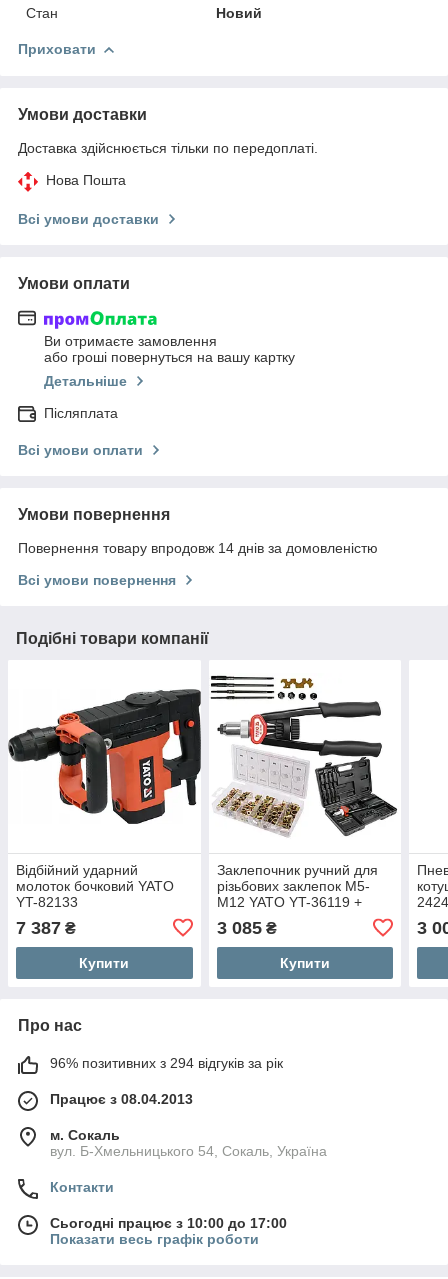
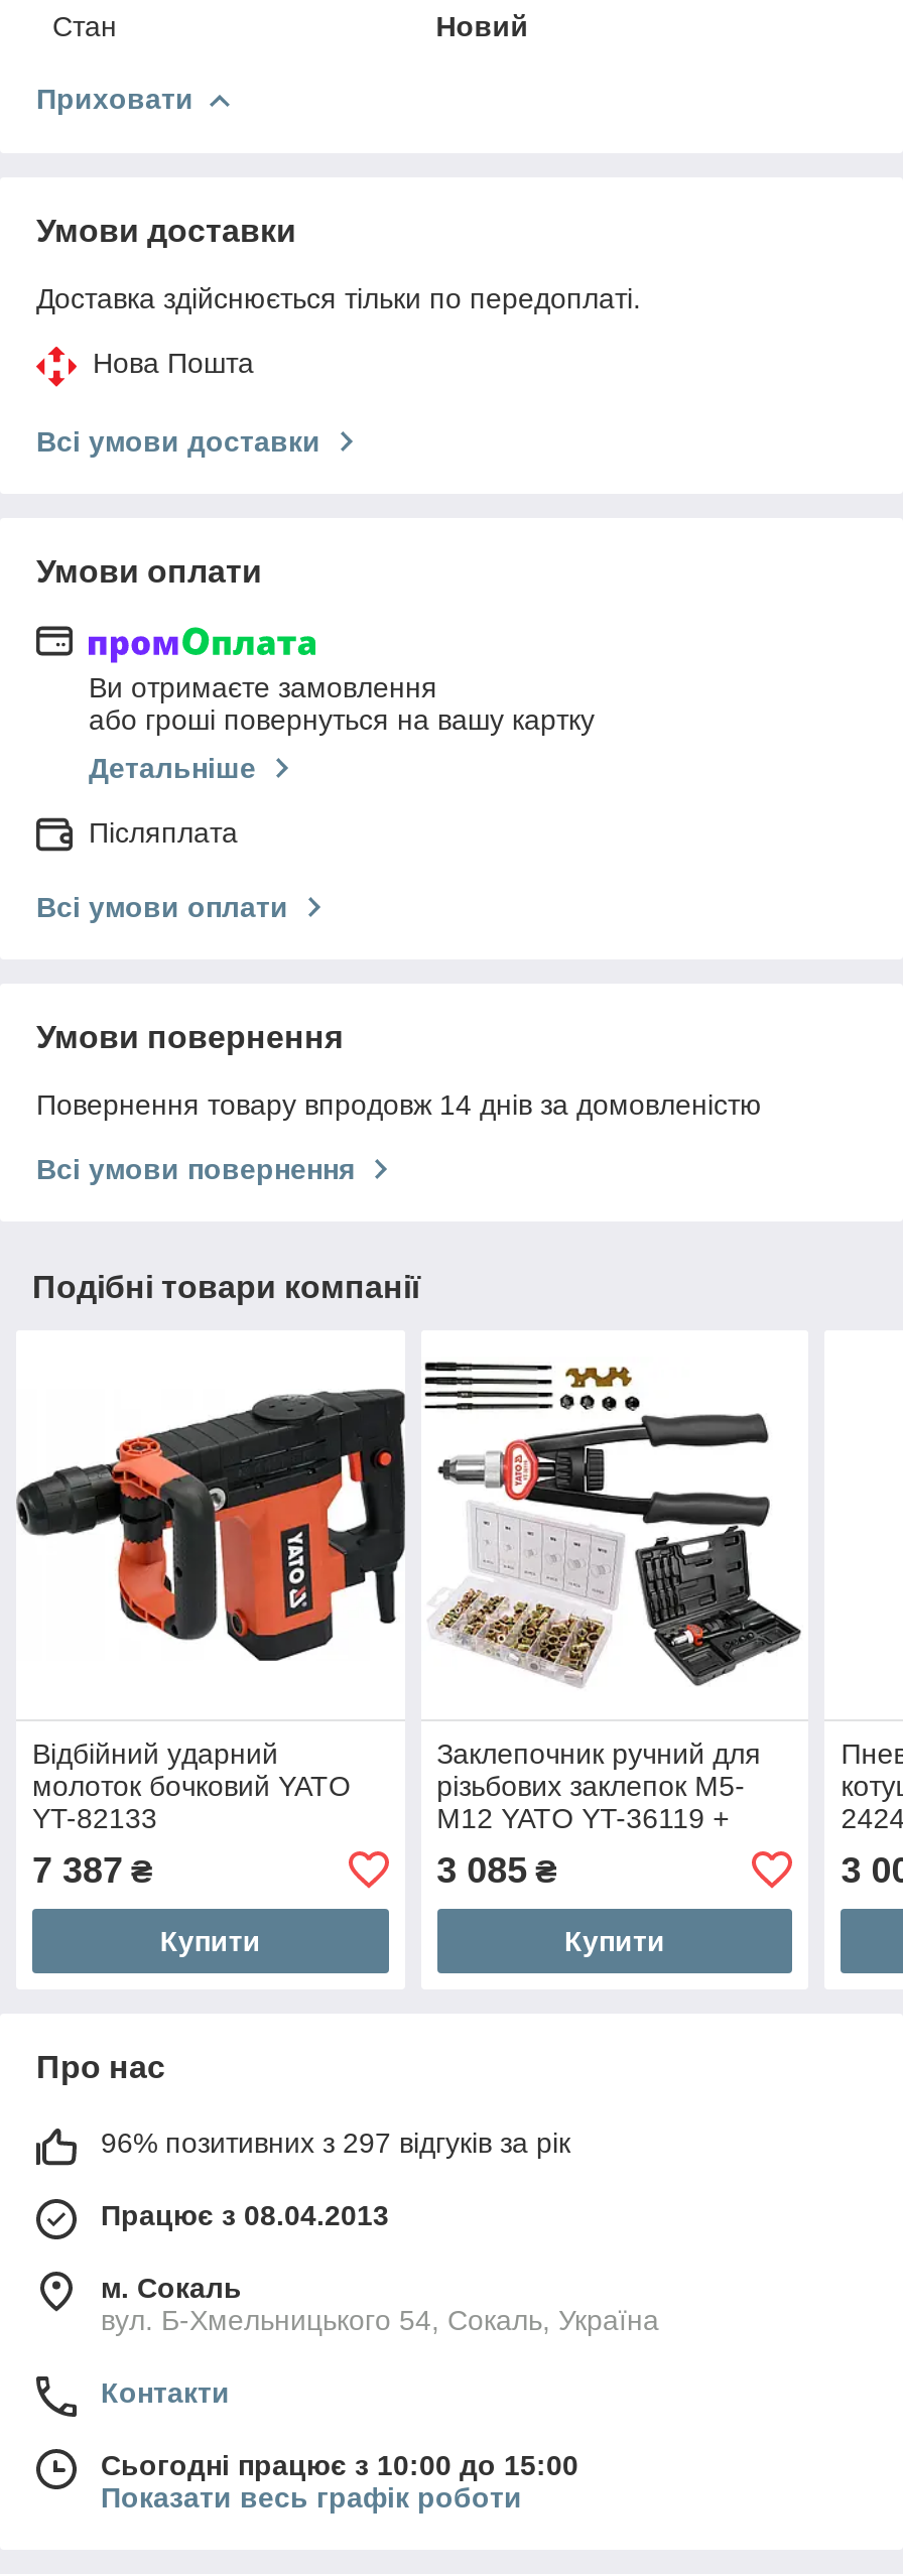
- 96% позитивних з 294 відгуків за рік
+ 96% позитивних з 297 відгуків за рік

- Сьогодні працює з 10:00 до 17:00
+ Сьогодні працює з 10:00 до 15:00
